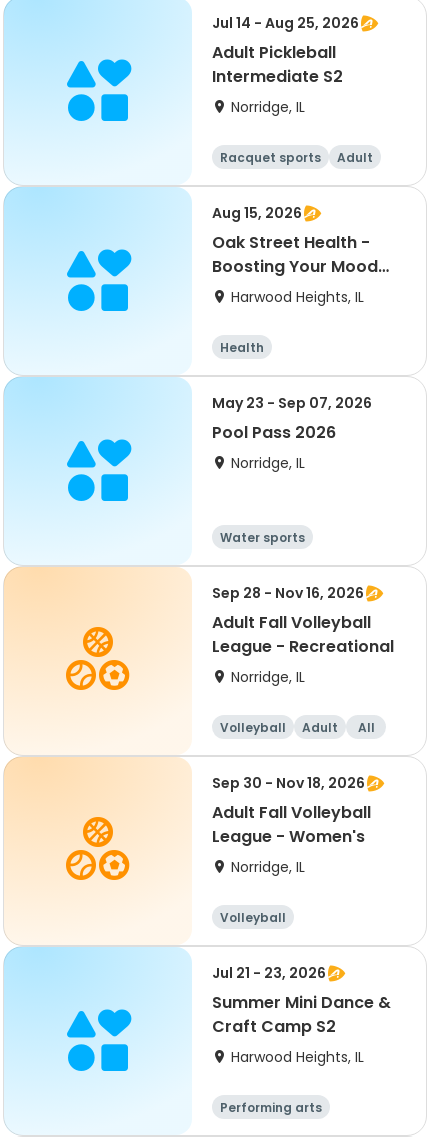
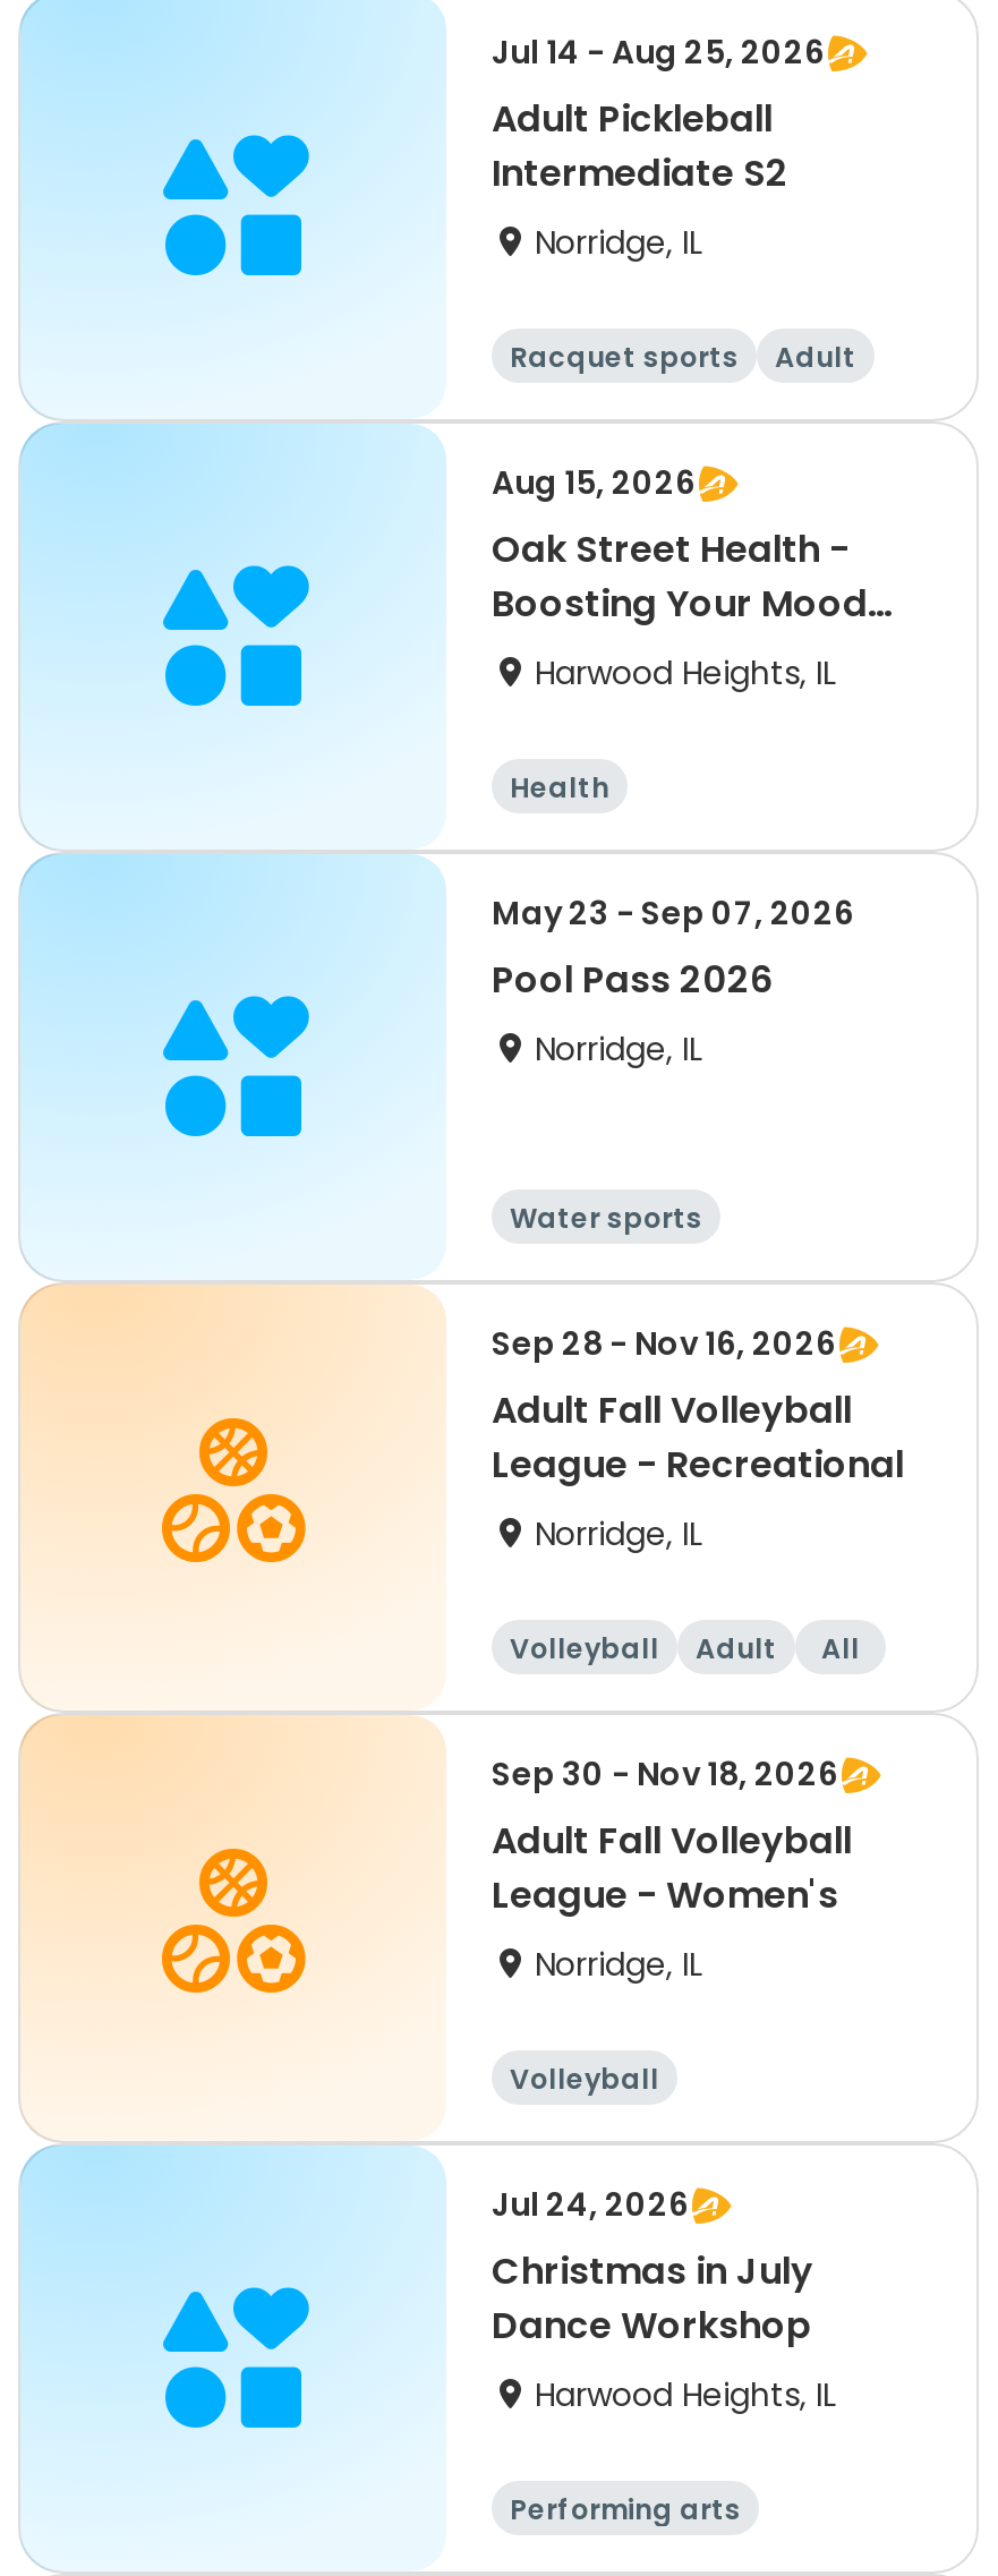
- Jul 21 - 23, 2026
- Summer Mini Dance &
- Craft Camp S2
+ Jul 24, 2026
+ Christmas in July
+ Dance Workshop
